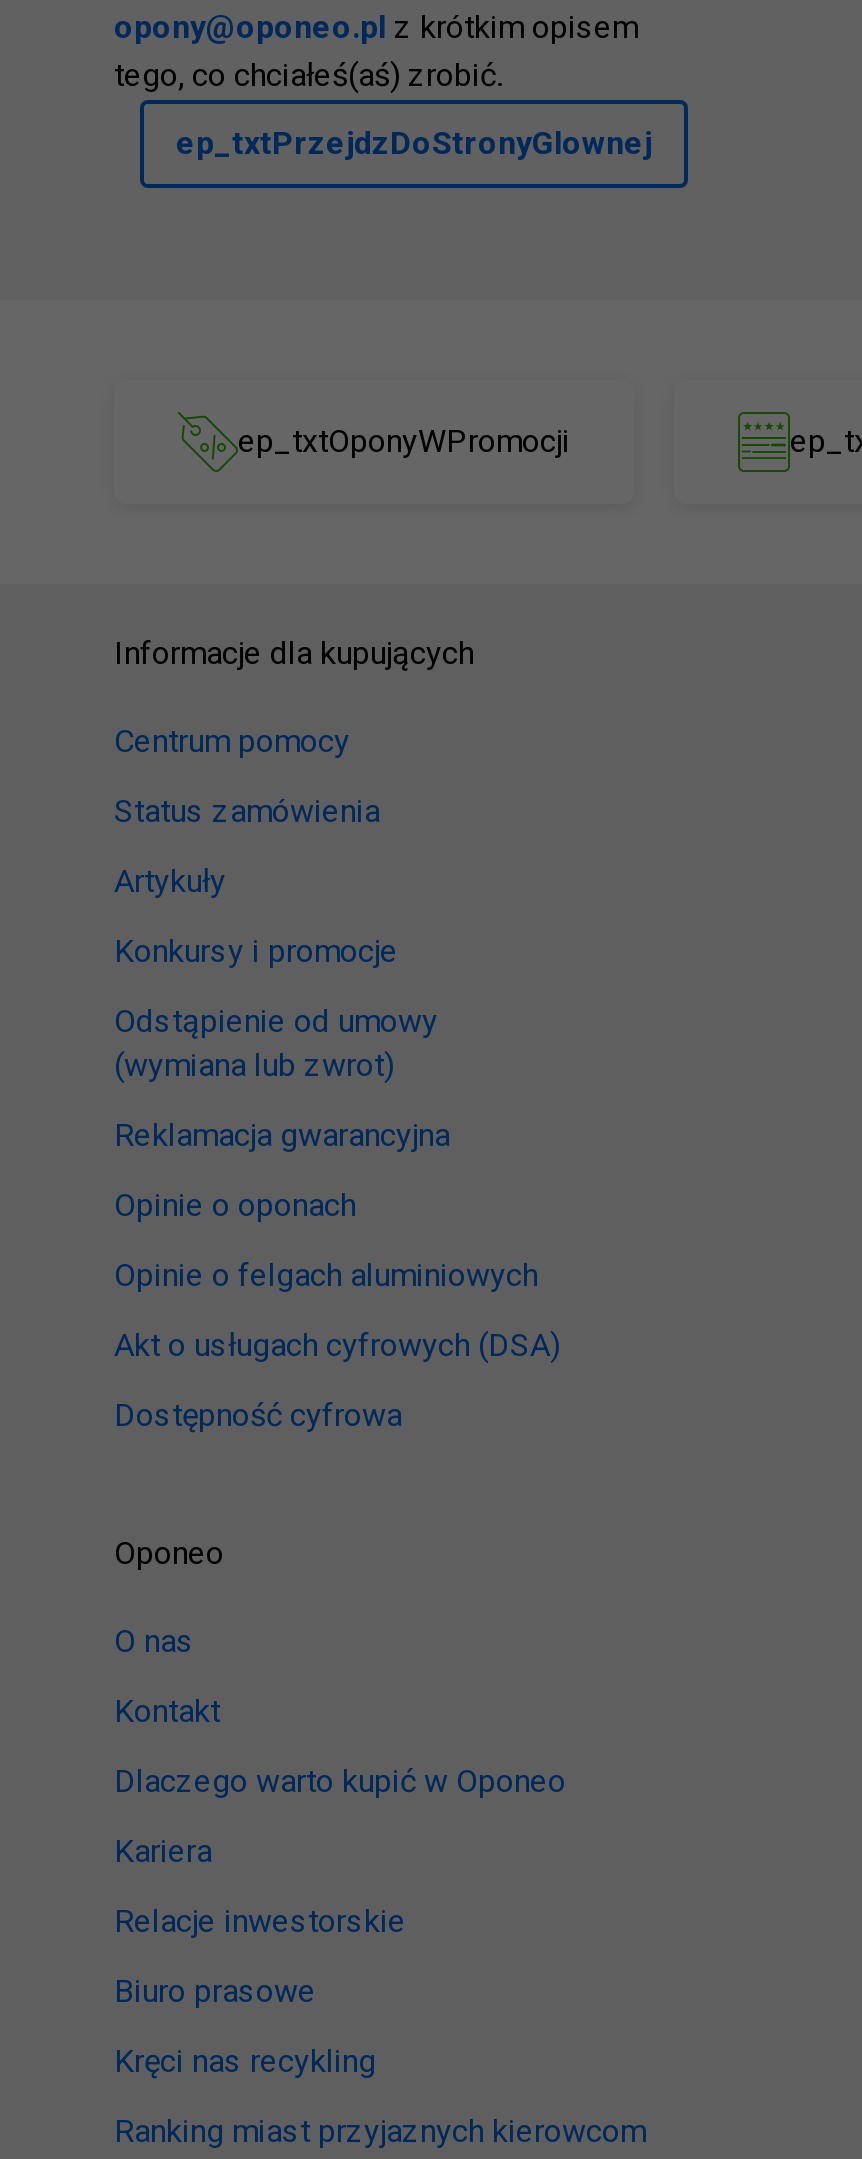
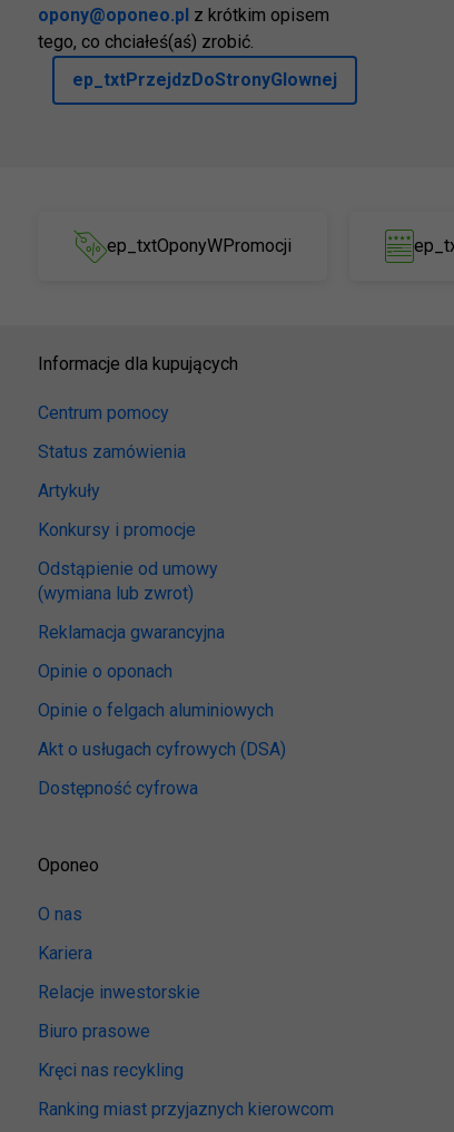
- Kontakt
- Dlaczego warto kupić w Oponeo
